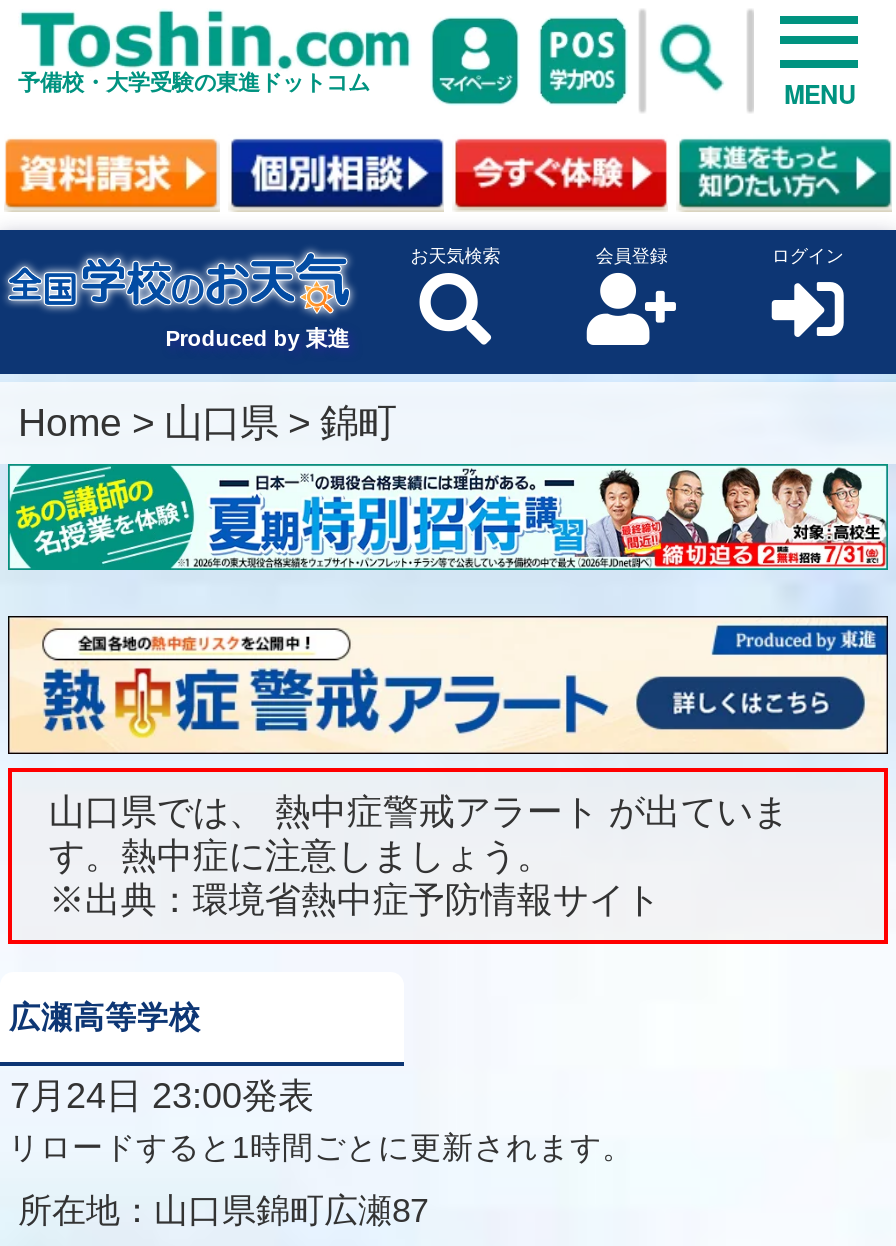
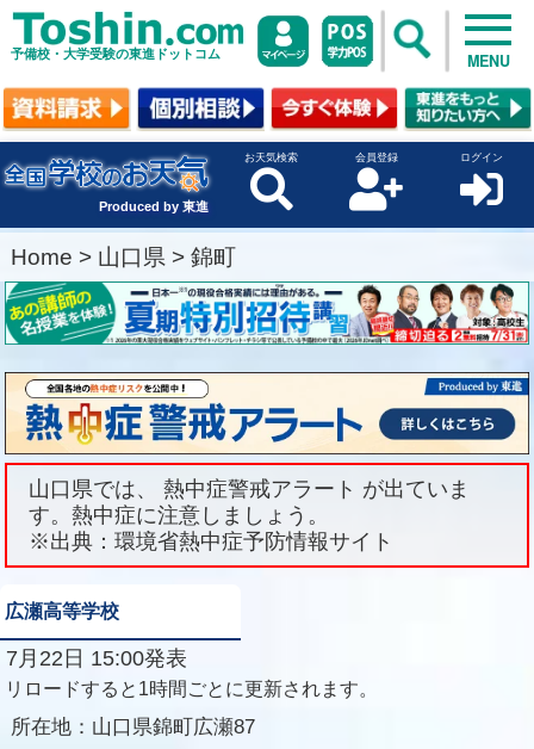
- 7月24日 23:00発表
+ 7月22日 15:00発表
